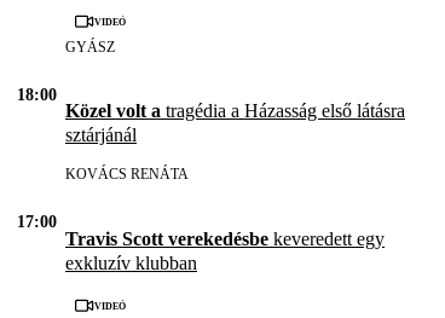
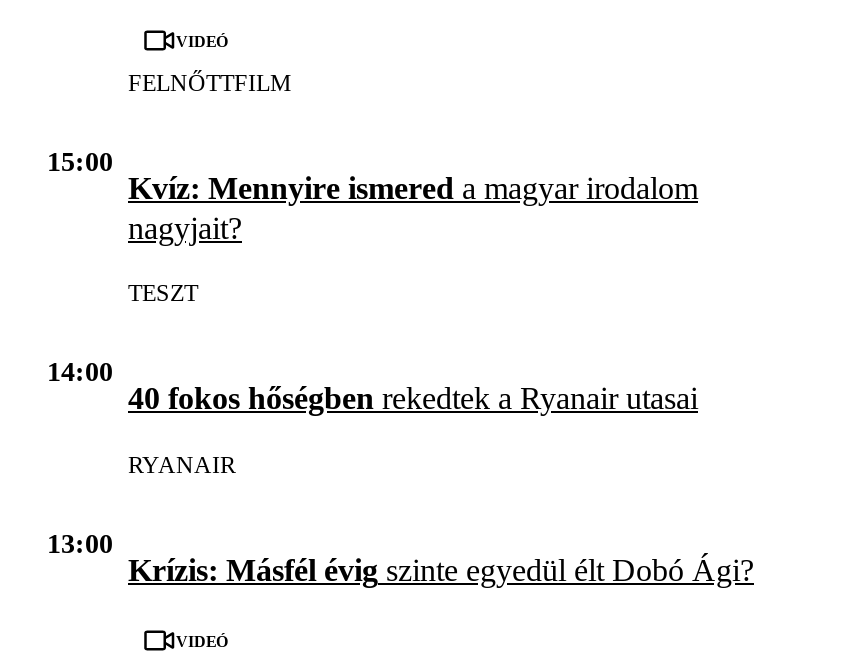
- GYÁSZ
- 18:00
- Közel volt a tragédia a Házasság első látásra
- sztárjánál
- KOVÁCS RENÁTA
- 17:00
- Travis Scott verekedésbe keveredett egy
- exkluzív klubban
+ FELNŐTTFILM
+ 15:00
+ Kvíz: Mennyire ismered a magyar irodalom
+ nagyjait?
+ TESZT
+ 14:00
+ 40 fokos hőségben rekedtek a Ryanair utasai
+ RYANAIR
+ 13:00
+ Krízis: Másfél évig szinte egyedül élt Dobó Ági?
